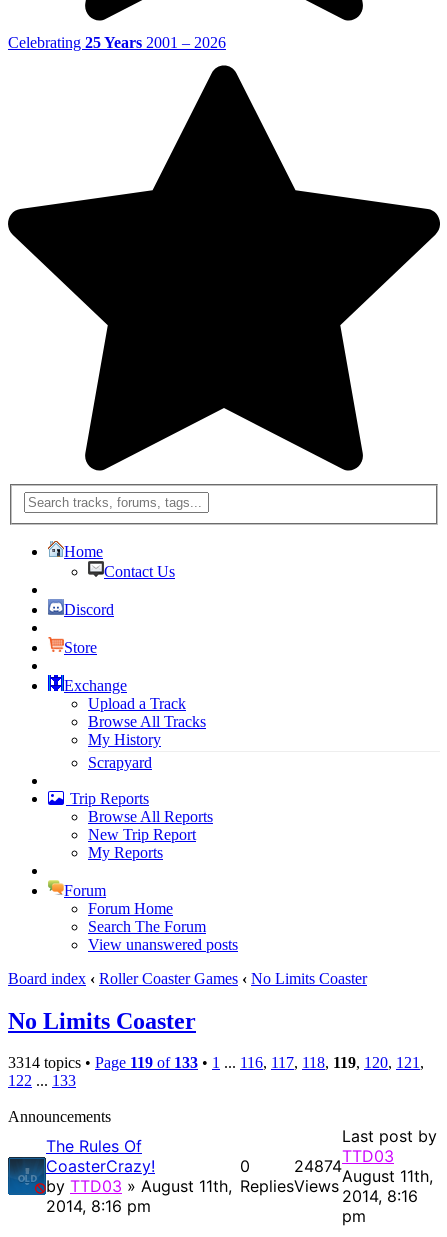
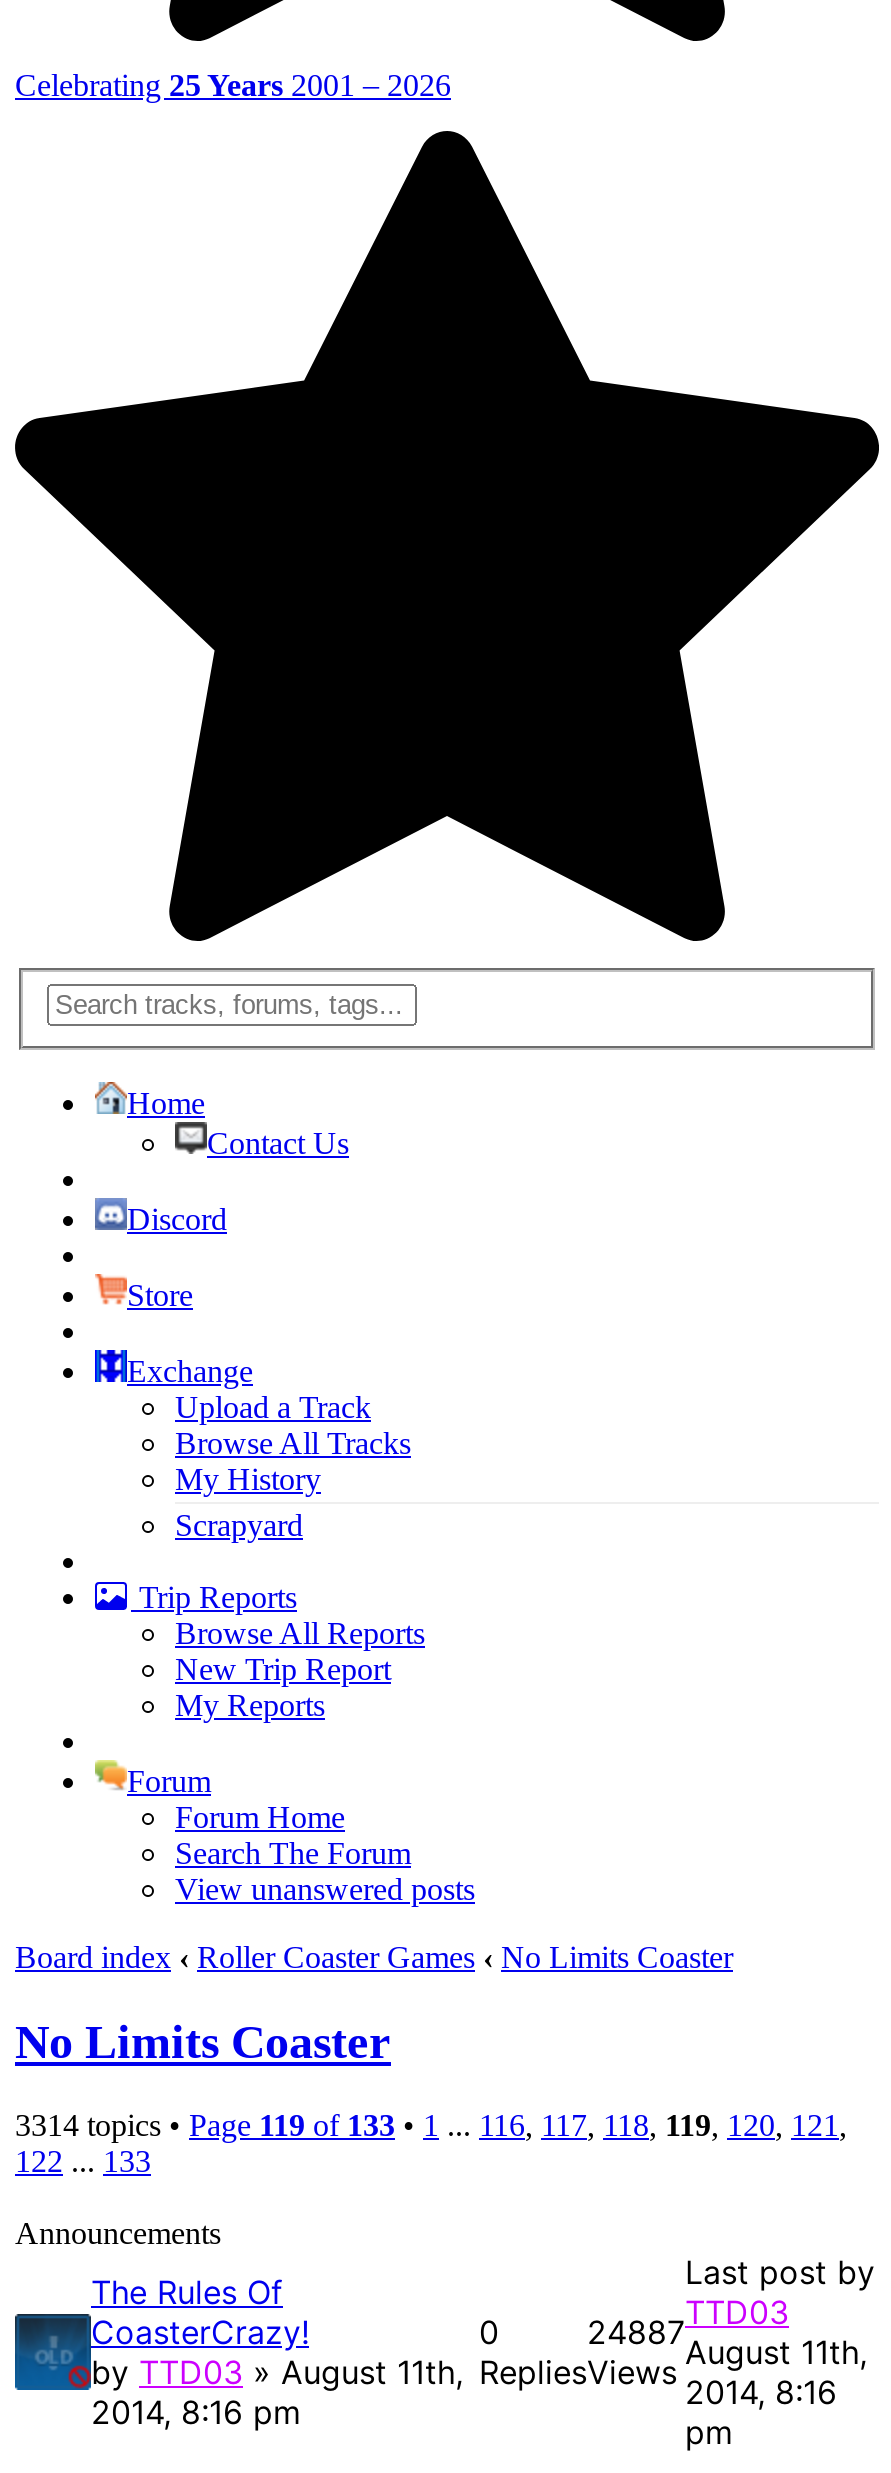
- 24874
+ 24887
